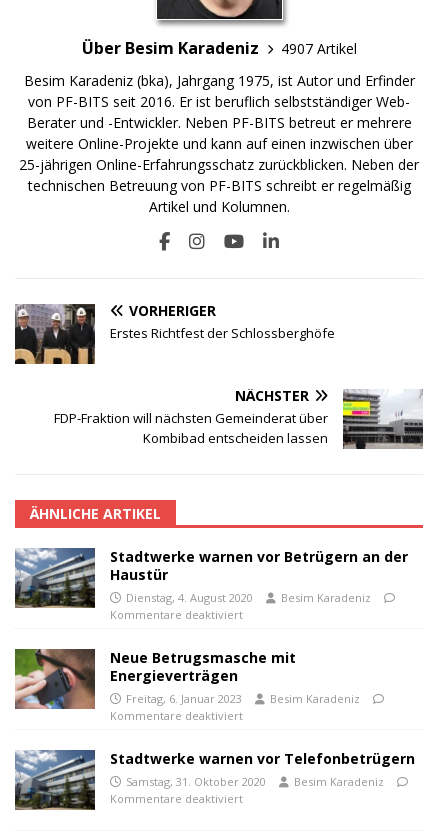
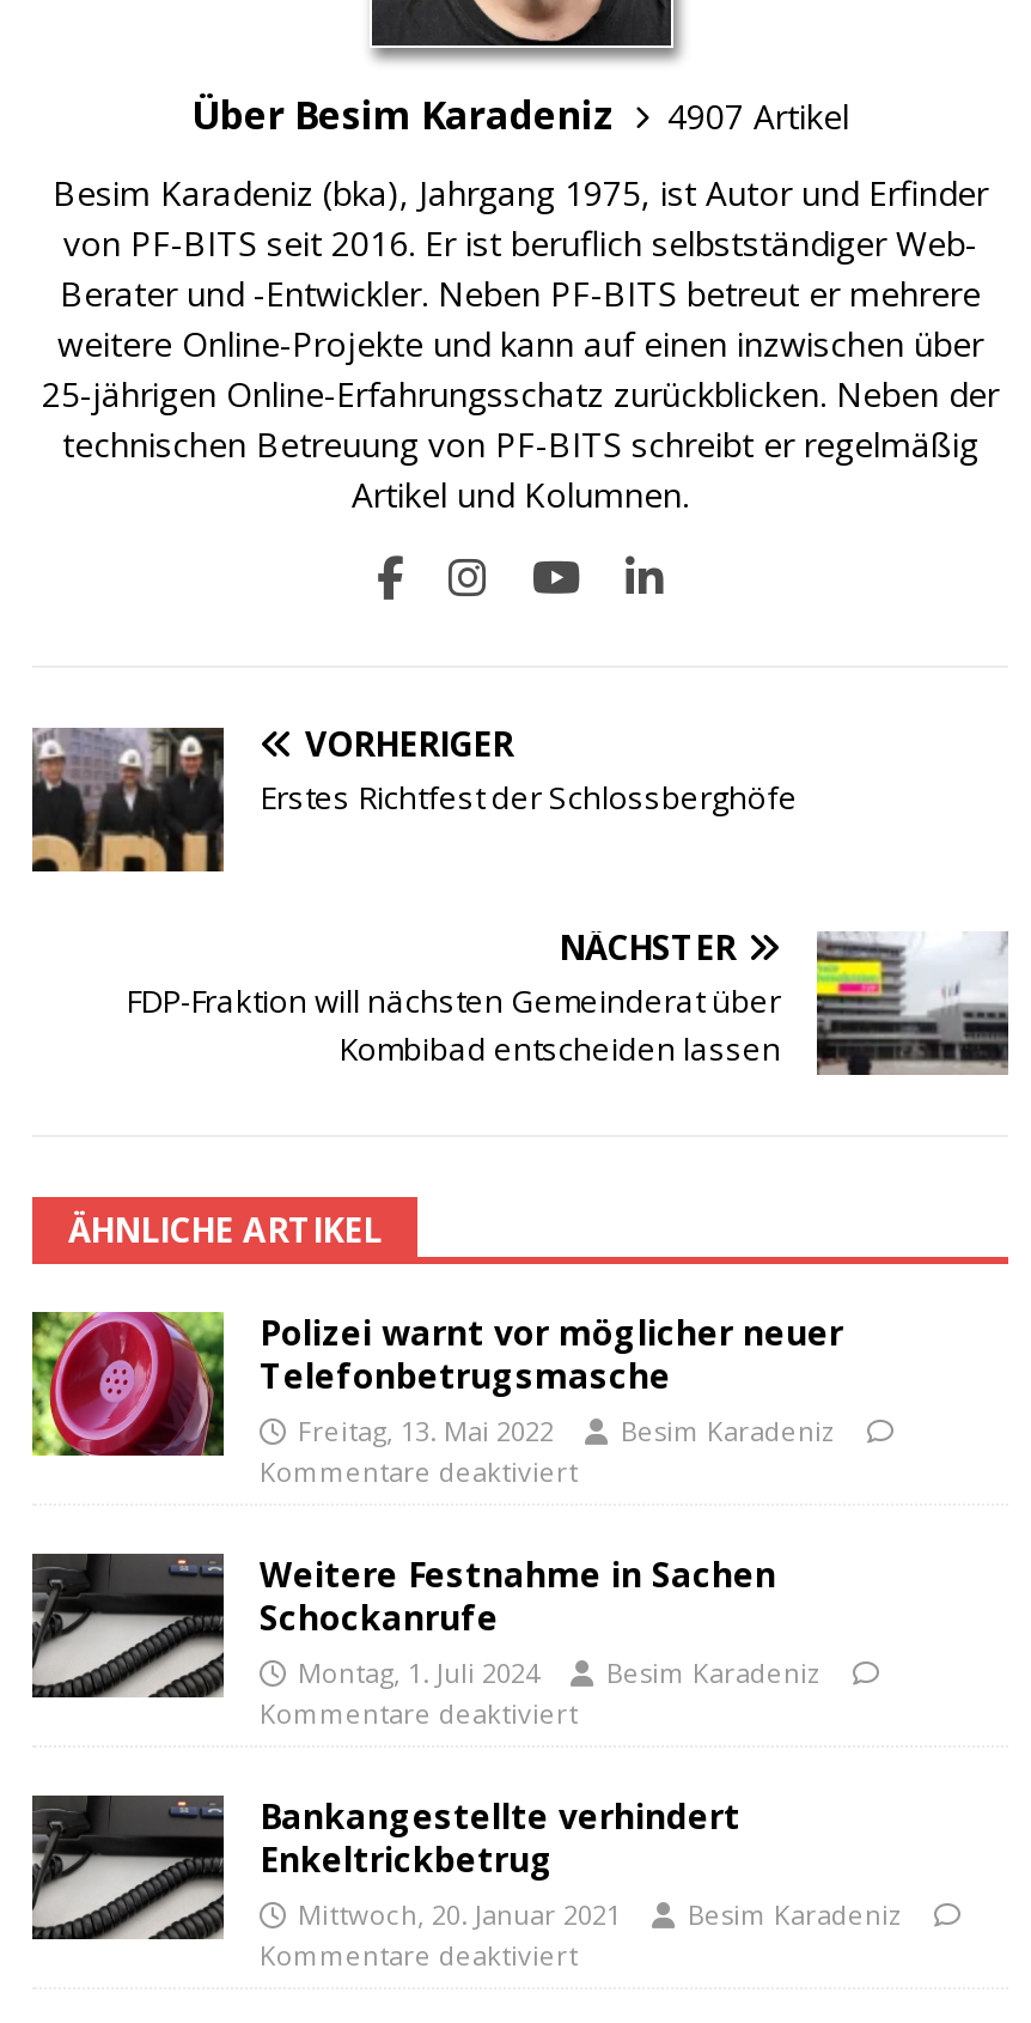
- [image]
- Stadtwerke warnen vor Betrügern an der
- Haustür
- Dienstag, 4. August 2020
+ [image]
+ Polizei warnt vor möglicher neuer
+ Telefonbetrugsmasche
+ Freitag, 13. Mai 2022

- [image]
- Neue Betrugsmasche mit
- Energieverträgen
- Freitag, 6. Januar 2023
+ [image]
+ Weitere Festnahme in Sachen
+ Schockanrufe
+ Montag, 1. Juli 2024

- [image]
- Stadtwerke warnen vor Telefonbetrügern
- Samstag, 31. Oktober 2020
+ [image]
+ Bankangestellte verhindert
+ Enkeltrickbetrug
+ Mittwoch, 20. Januar 2021
